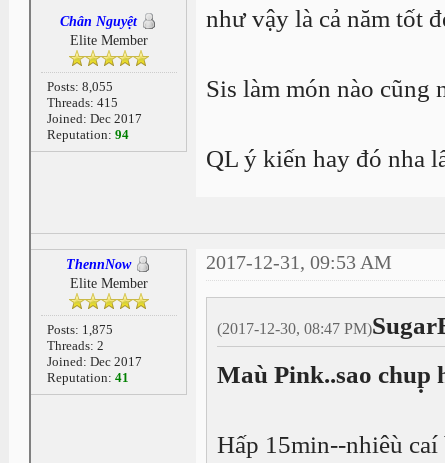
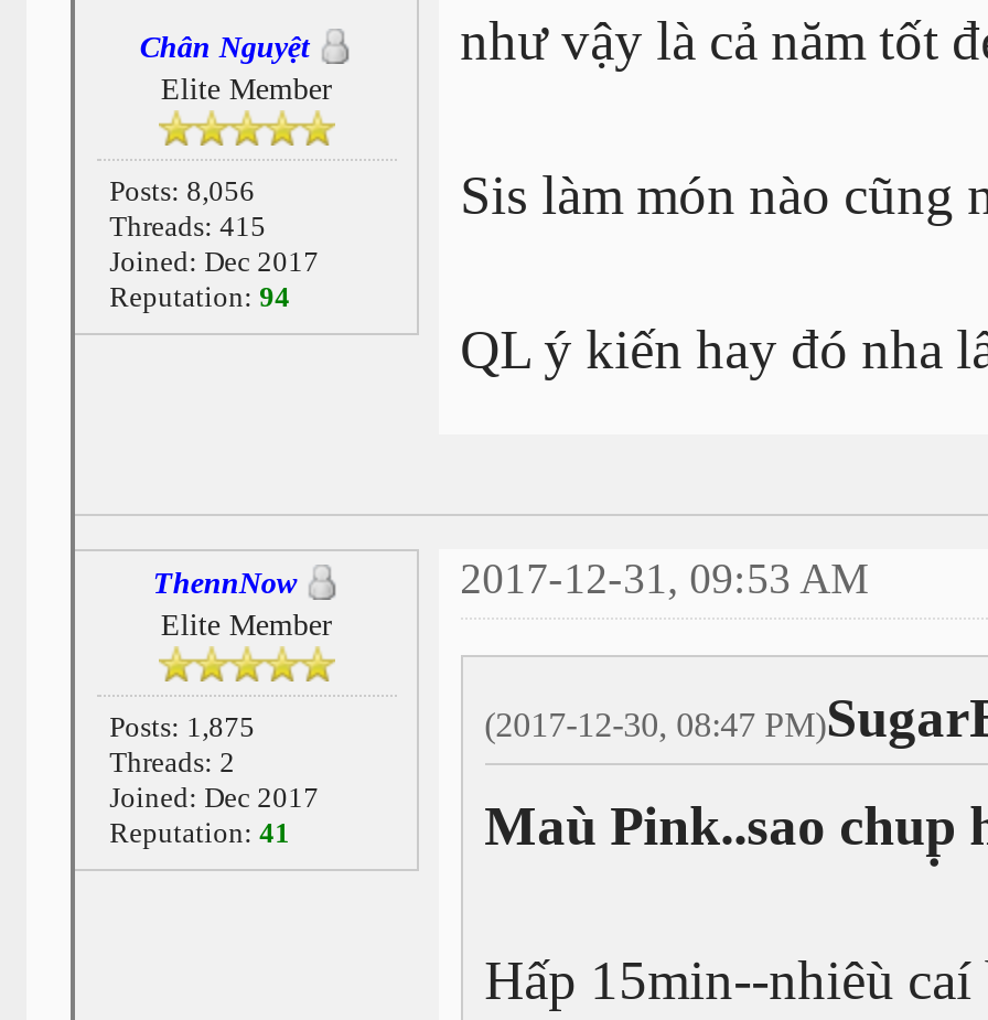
- Posts: 8,055
+ Posts: 8,056
